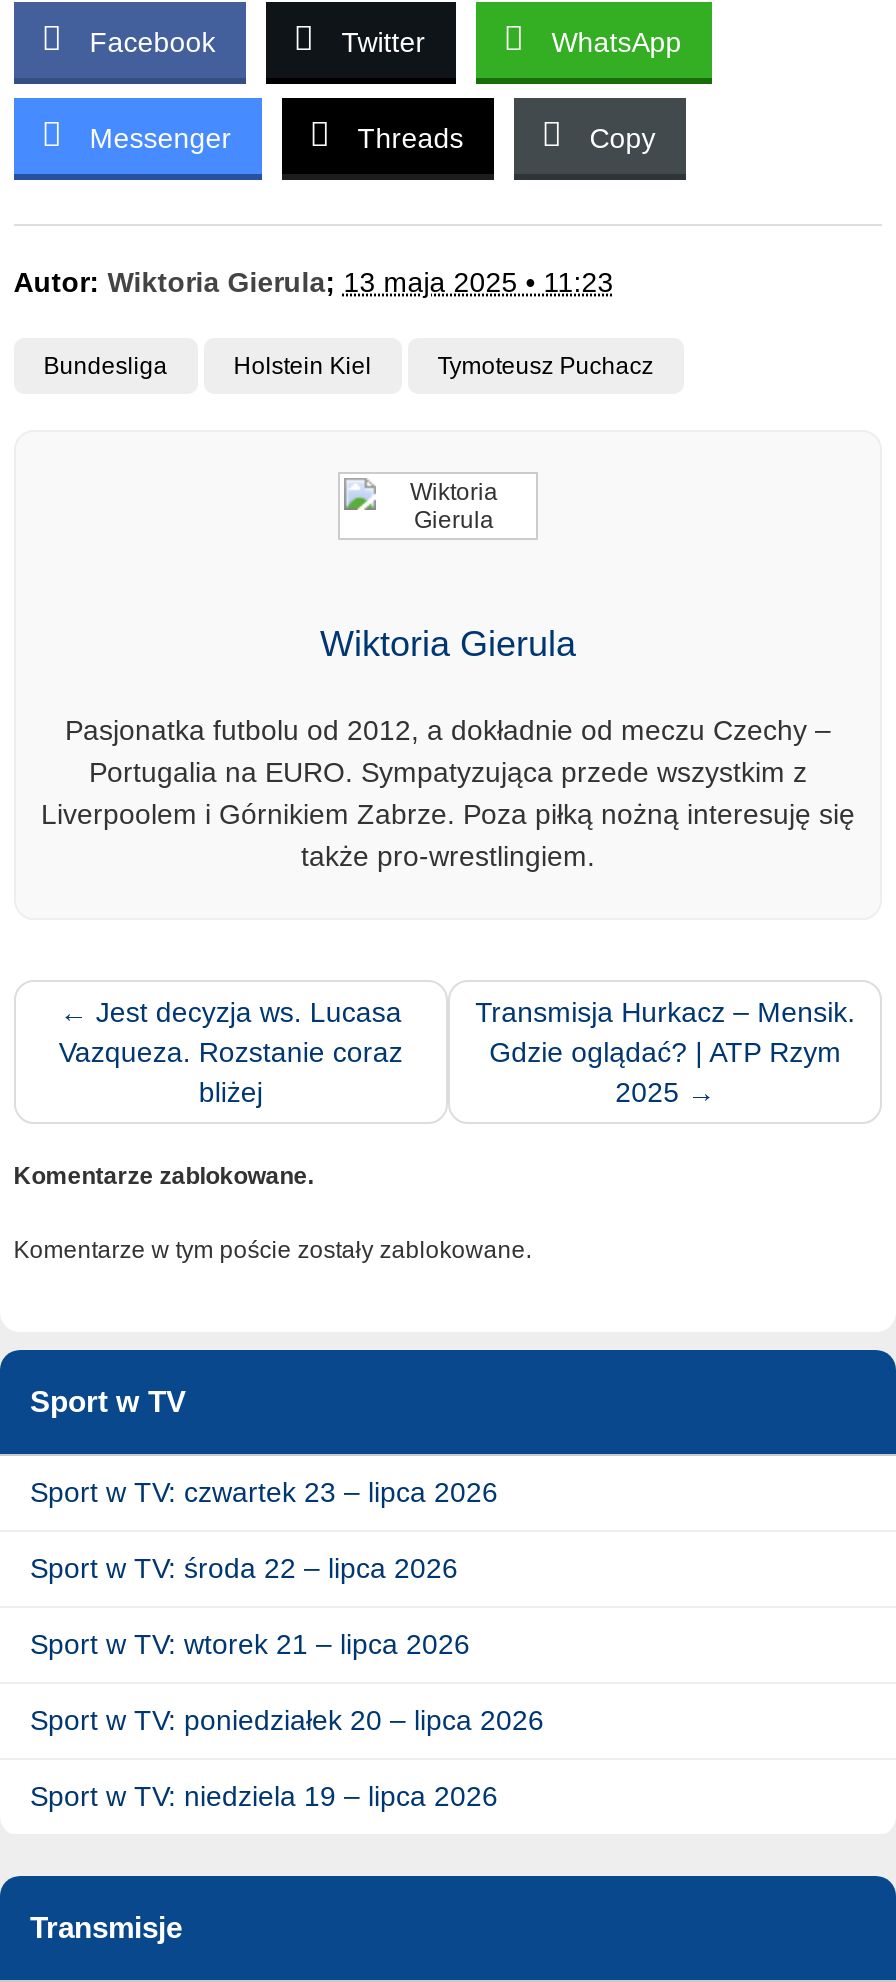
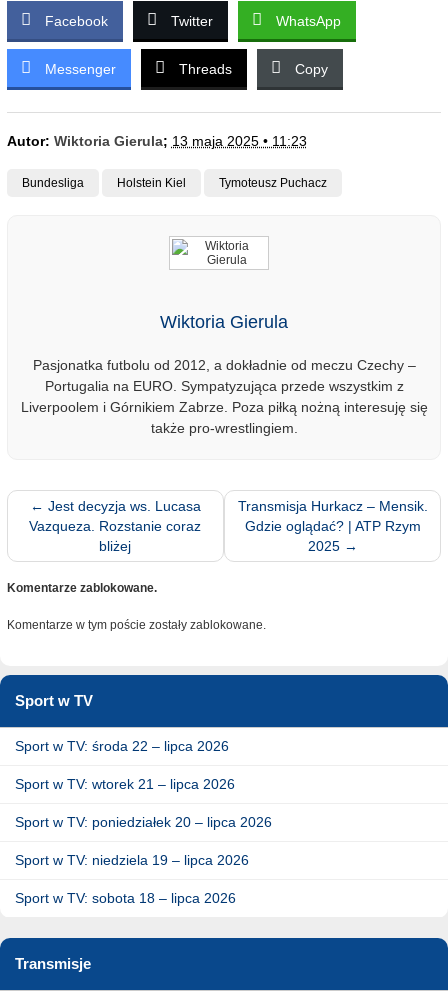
- Sport w TV: czwartek 23 – lipca 2026

moved up: Sport w TV: środa 22 – lipca 2026 | Sport w TV: wtorek 21 – lipca 2026 | Sport w TV: poniedziałek 20 – lipca 2026 | Sport w TV: niedziela 19 – lipca 2026

+ Sport w TV: sobota 18 – lipca 2026
